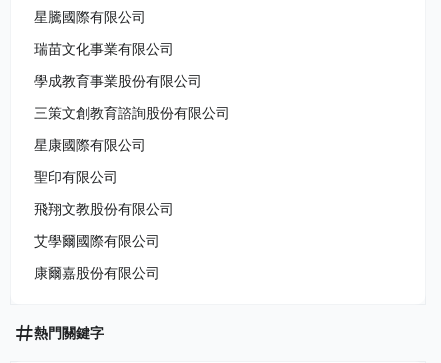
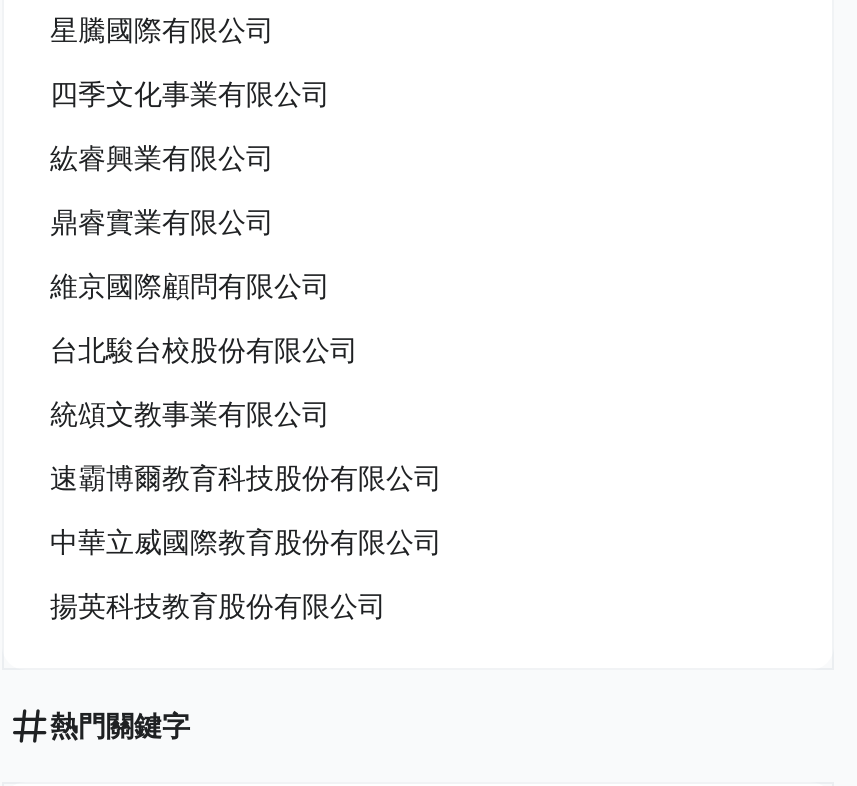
- 瑞苗文化事業有限公司
- 學成教育事業股份有限公司
- 三策文創教育諮詢股份有限公司
- 星康國際有限公司
- 聖印有限公司
- 飛翔文教股份有限公司
- 艾學爾國際有限公司
- 康爾嘉股份有限公司
+ 四季文化事業有限公司
+ 紘睿興業有限公司
+ 鼎睿實業有限公司
+ 維京國際顧問有限公司
+ 台北駿台校股份有限公司
+ 統頌文教事業有限公司
+ 速霸博爾教育科技股份有限公司
+ 中華立威國際教育股份有限公司
+ 揚英科技教育股份有限公司
